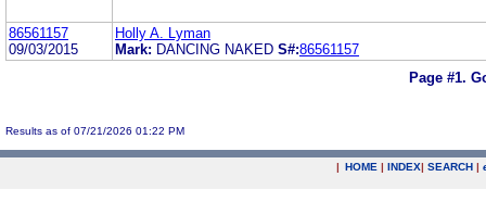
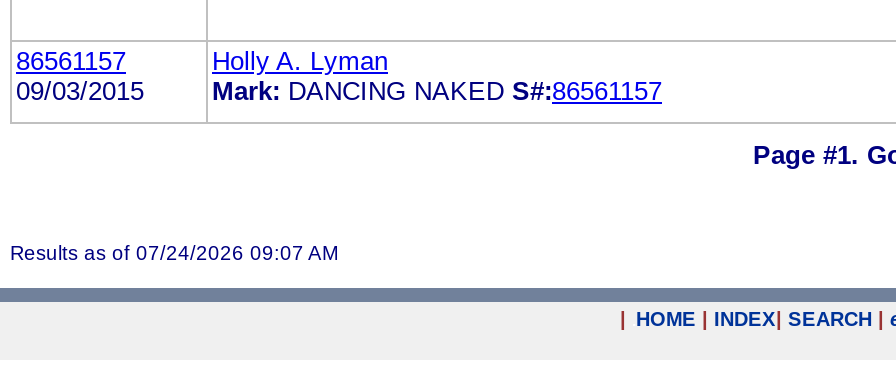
- Results as of 07/21/2026 01:22 PM
+ Results as of 07/24/2026 09:07 AM
